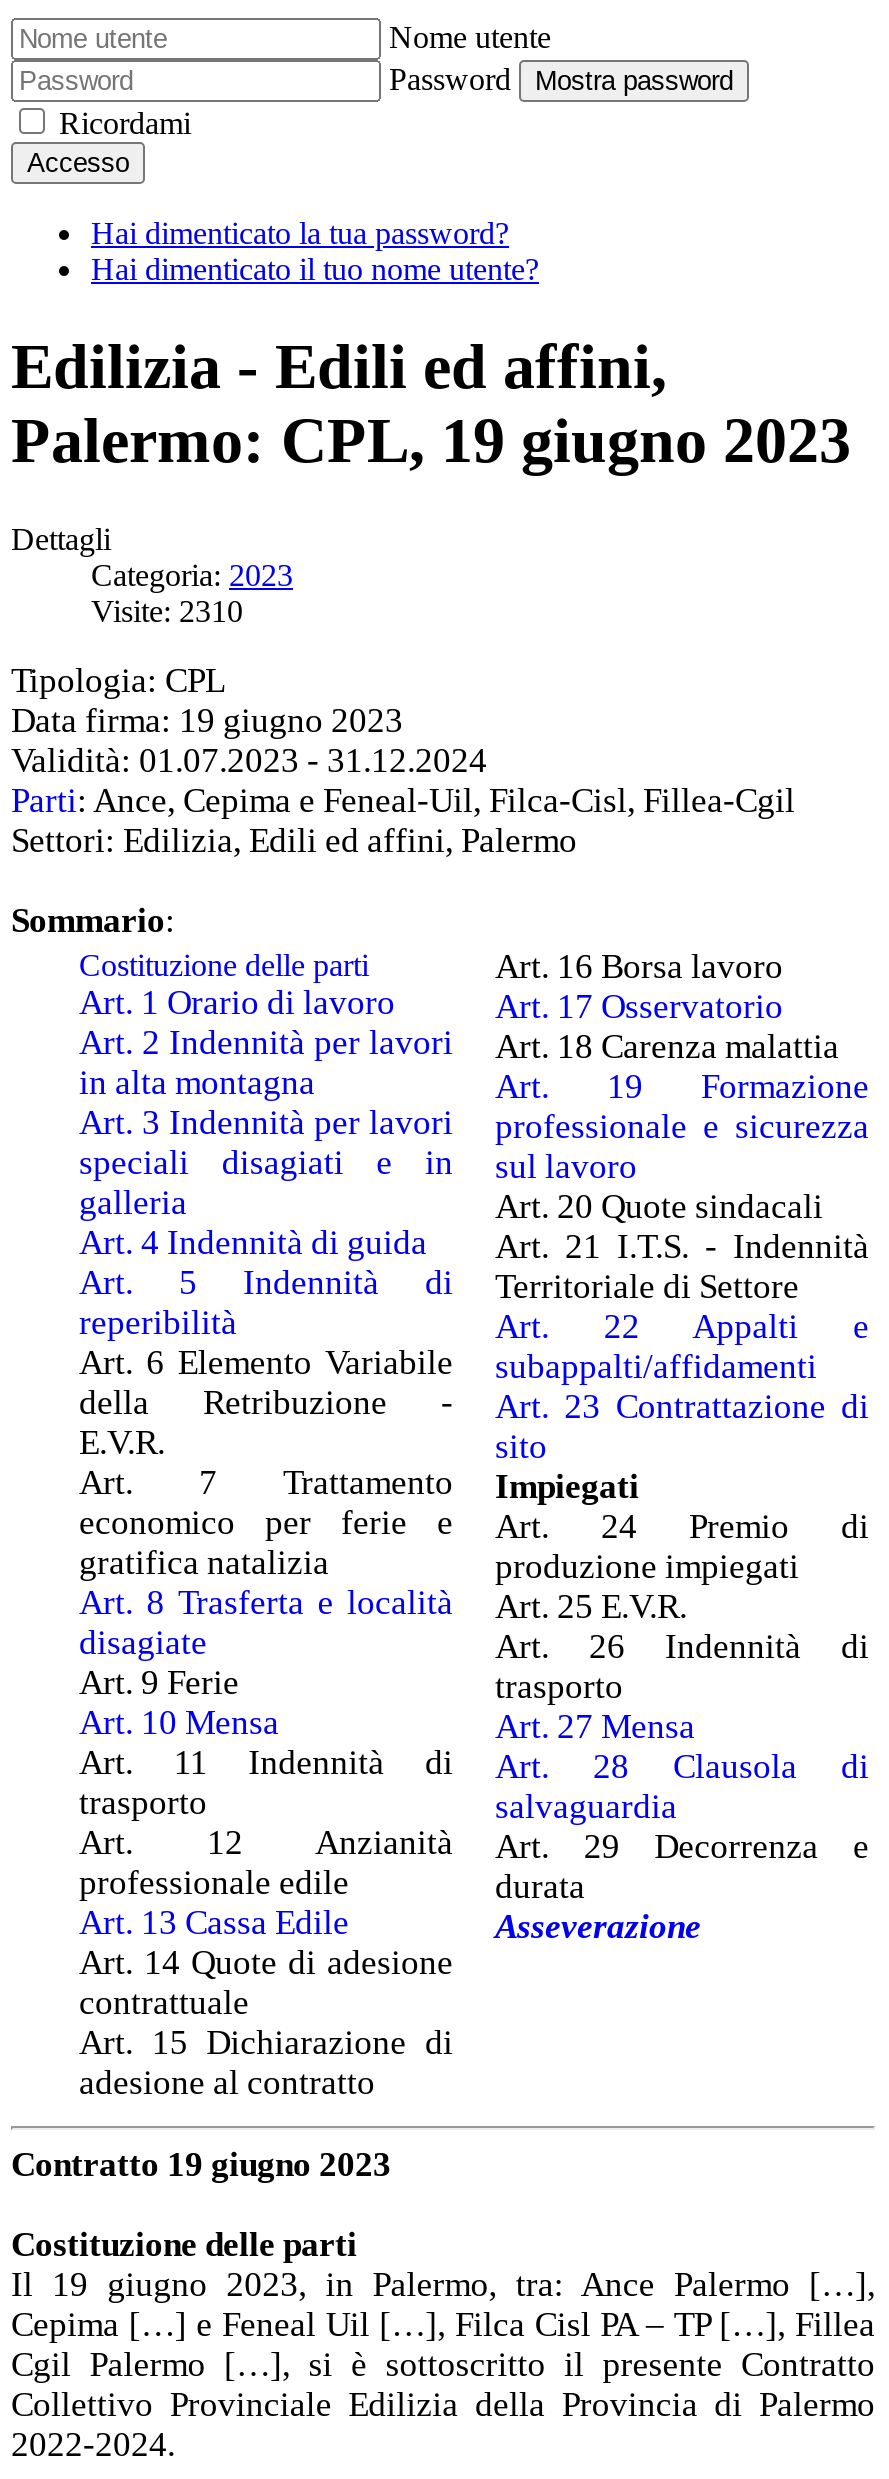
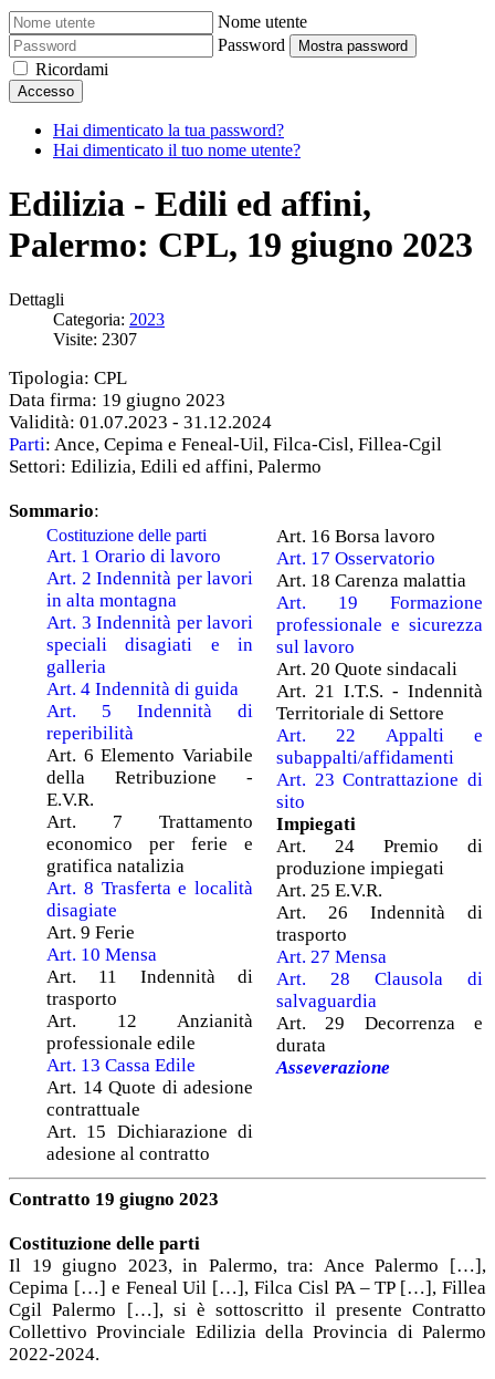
- Visite: 2310
+ Visite: 2307
